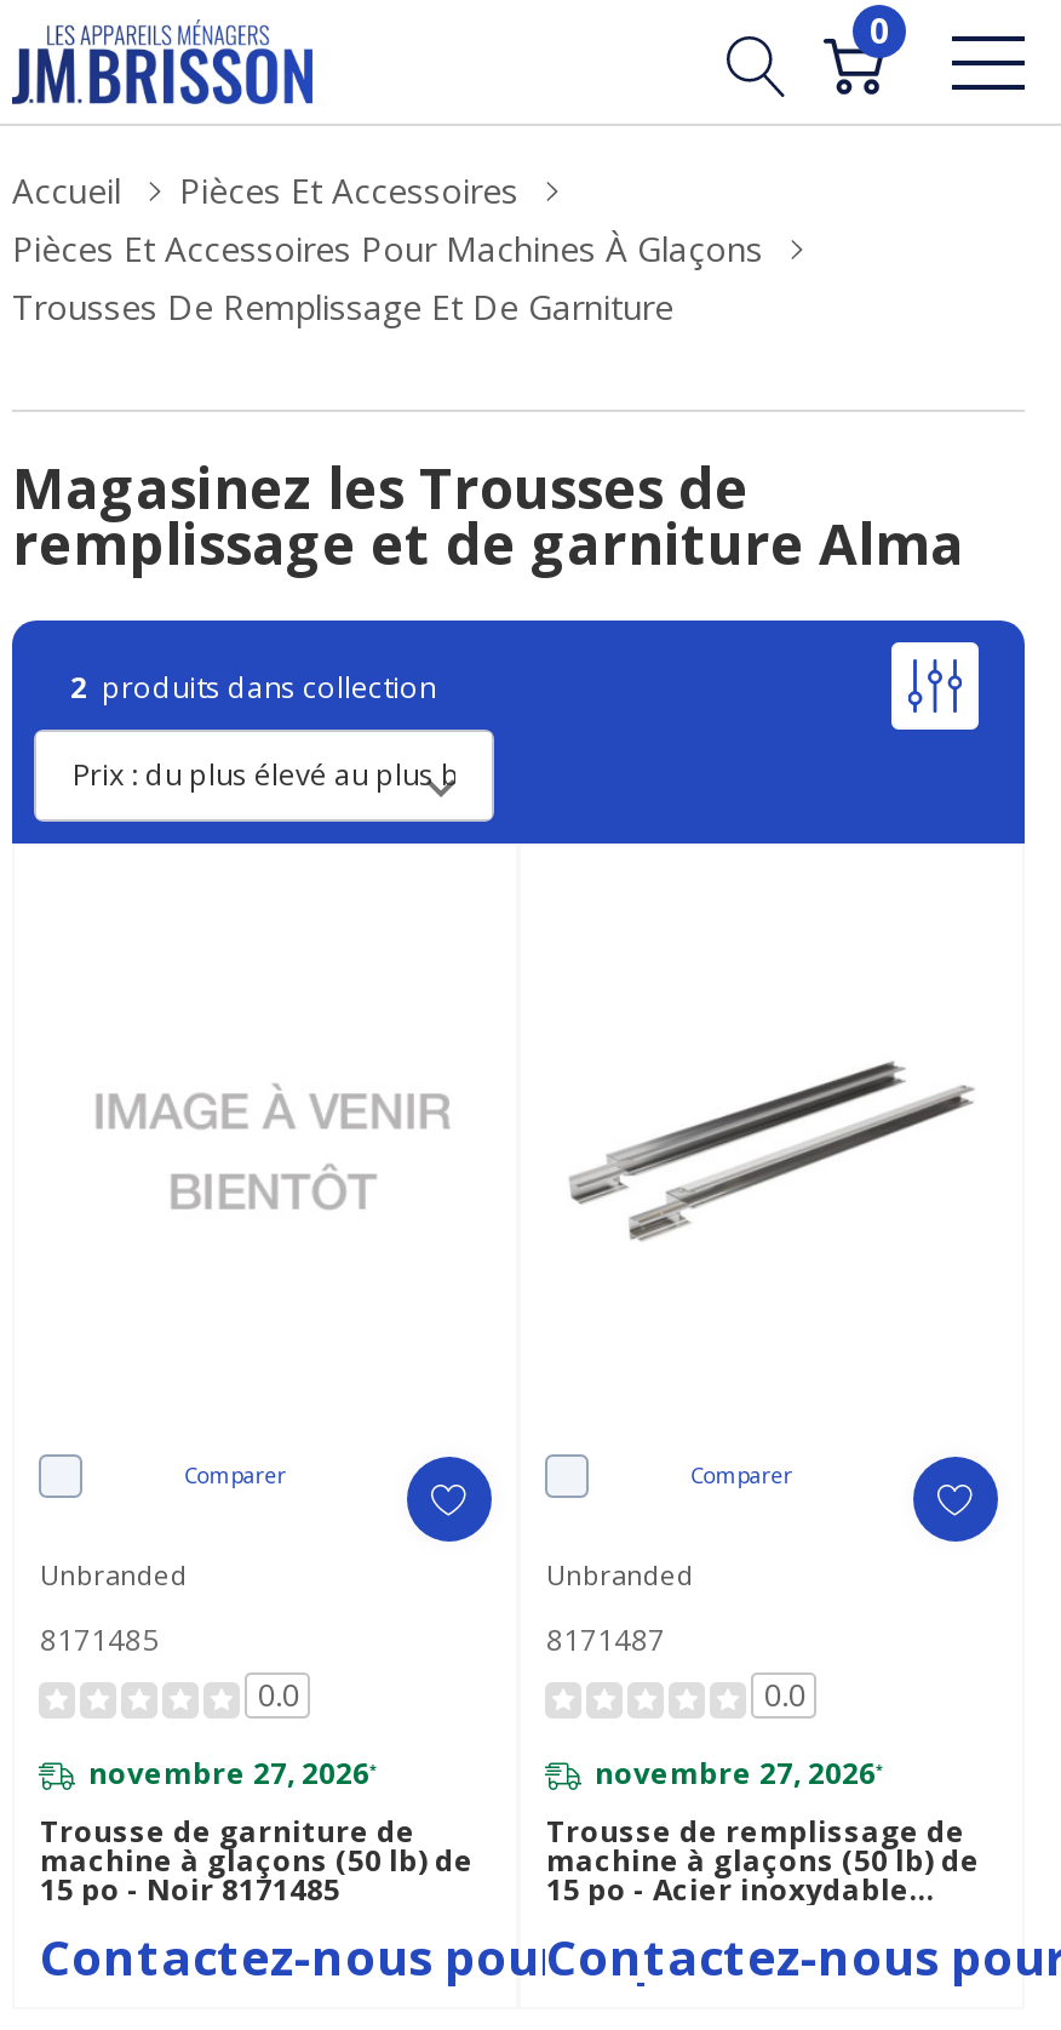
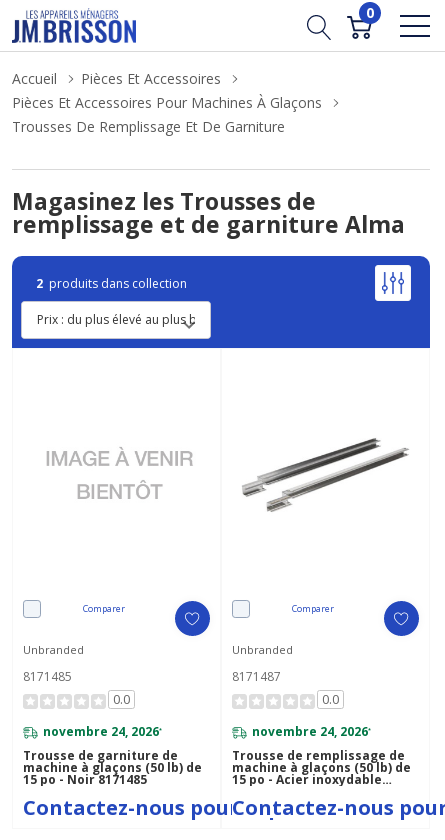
- novembre 27, 2026*
+ novembre 24, 2026*

- novembre 27, 2026*
+ novembre 24, 2026*
